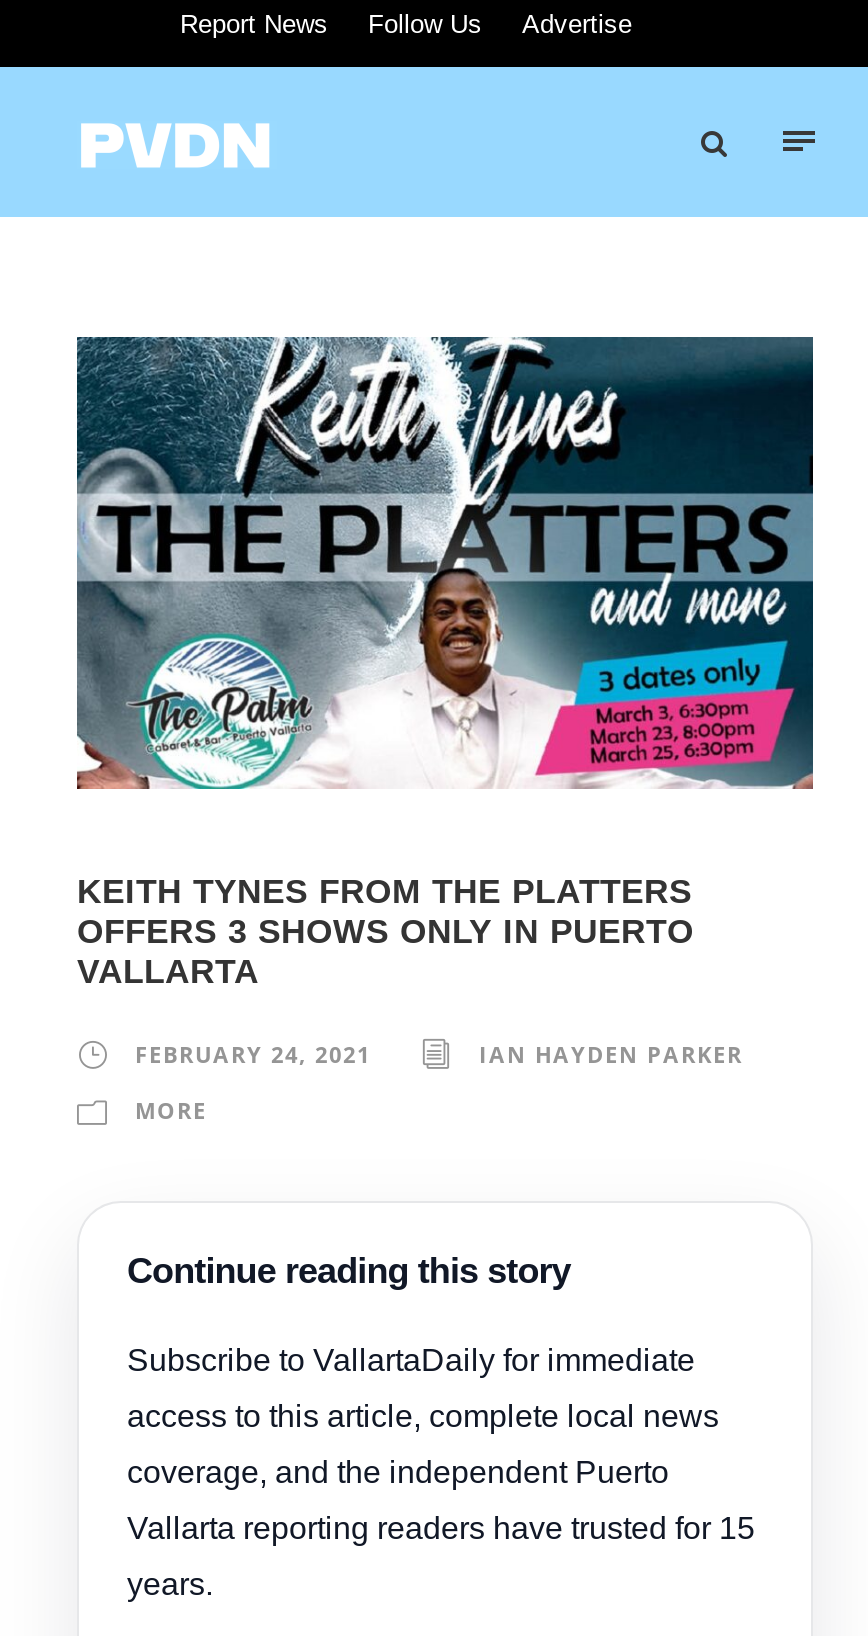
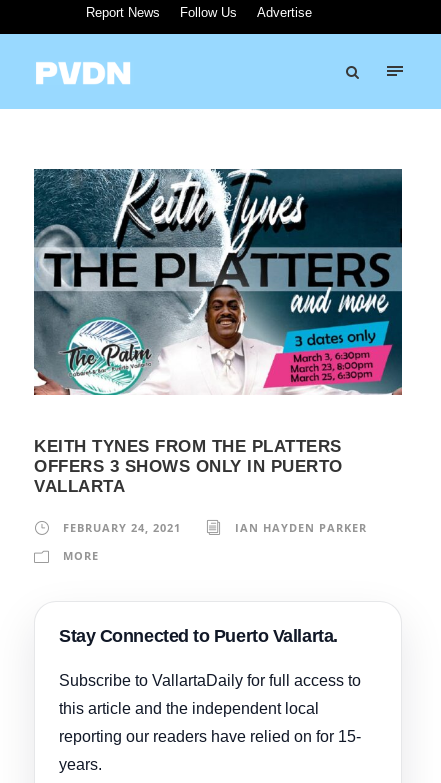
- Continue reading this story
- Subscribe to VallartaDaily for immediate
- access to this article, complete local news
- coverage, and the independent Puerto
- Vallarta reporting readers have trusted for 15
+ Stay Connected to Puerto Vallarta.
+ Subscribe to VallartaDaily for full access to
+ this article and the independent local
+ reporting our readers have relied on for 15-
